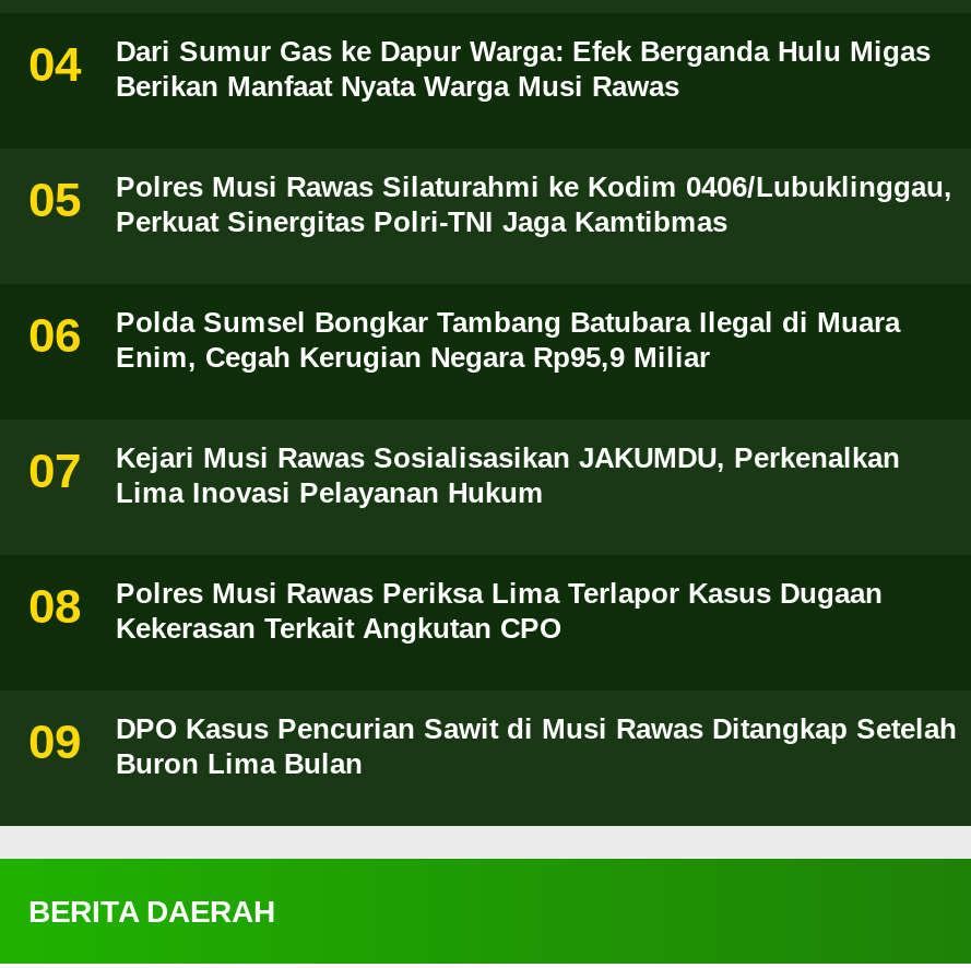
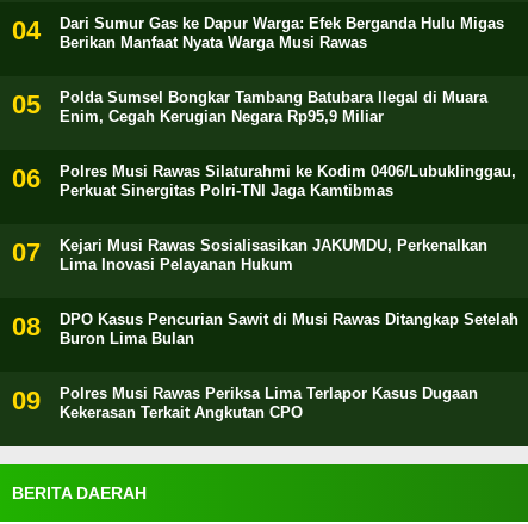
moved down: Polres Musi Rawas Silaturahmi ke Kodim 0406/Lubuklinggau, | Perkuat Sinergitas Polri-TNI Jaga Kamtibmas

moved up: Polda Sumsel Bongkar Tambang Batubara Ilegal di Muara | Enim, Cegah Kerugian Negara Rp95,9 Miliar

moved down: Polres Musi Rawas Periksa Lima Terlapor Kasus Dugaan | Kekerasan Terkait Angkutan CPO

moved up: DPO Kasus Pencurian Sawit di Musi Rawas Ditangkap Setelah | Buron Lima Bulan
